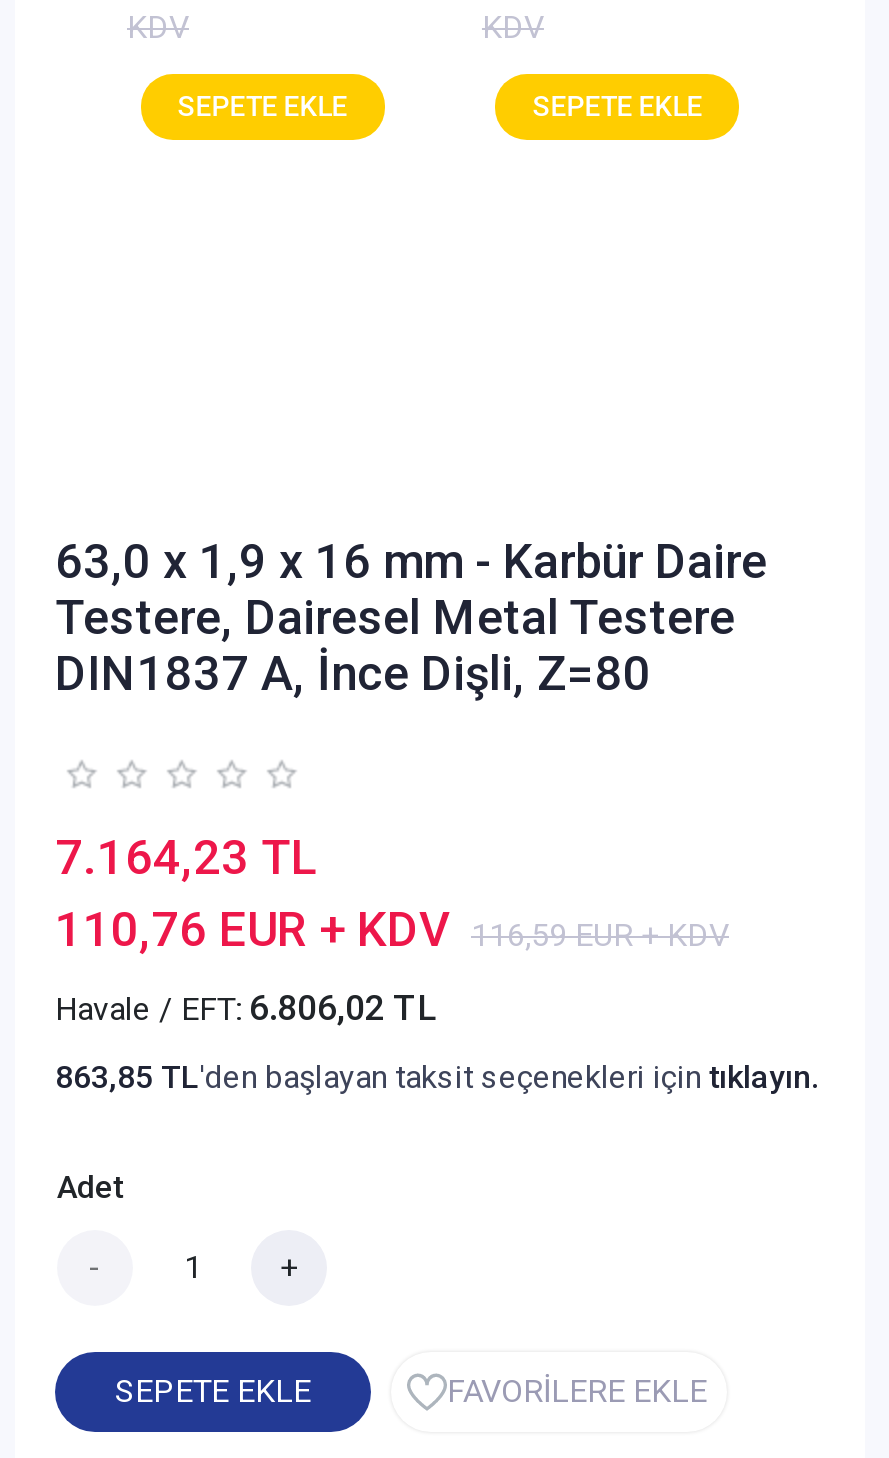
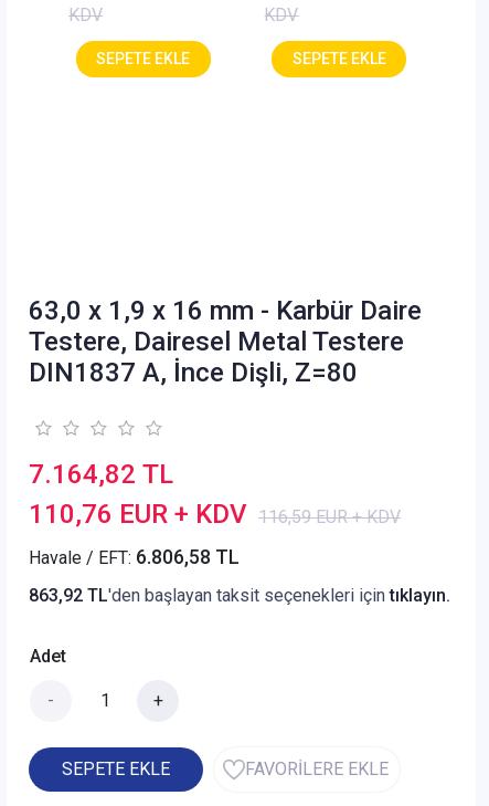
- 7.164,23 TL
+ 7.164,82 TL

- Havale / EFT: 6.806,02 TL
+ Havale / EFT: 6.806,58 TL

- 863,85 TL'den başlayan taksit seçenekleri için tıklayın.
+ 863,92 TL'den başlayan taksit seçenekleri için tıklayın.
